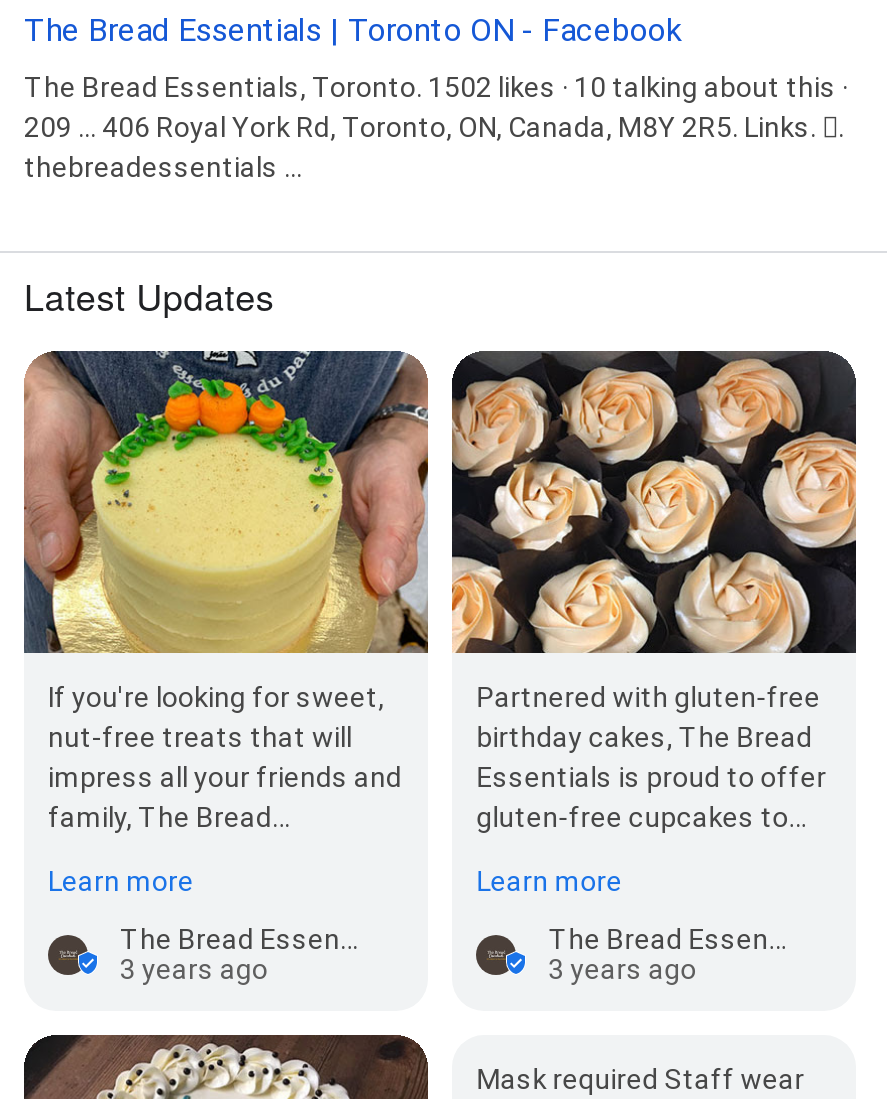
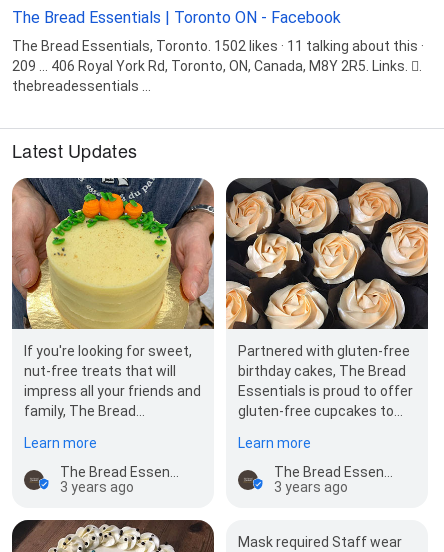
- The Bread Essentials, Toronto. 1502 likes · 10 talking about this ·
+ The Bread Essentials, Toronto. 1502 likes · 11 talking about this ·
